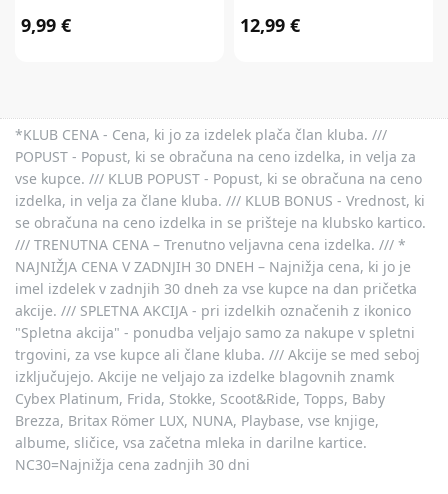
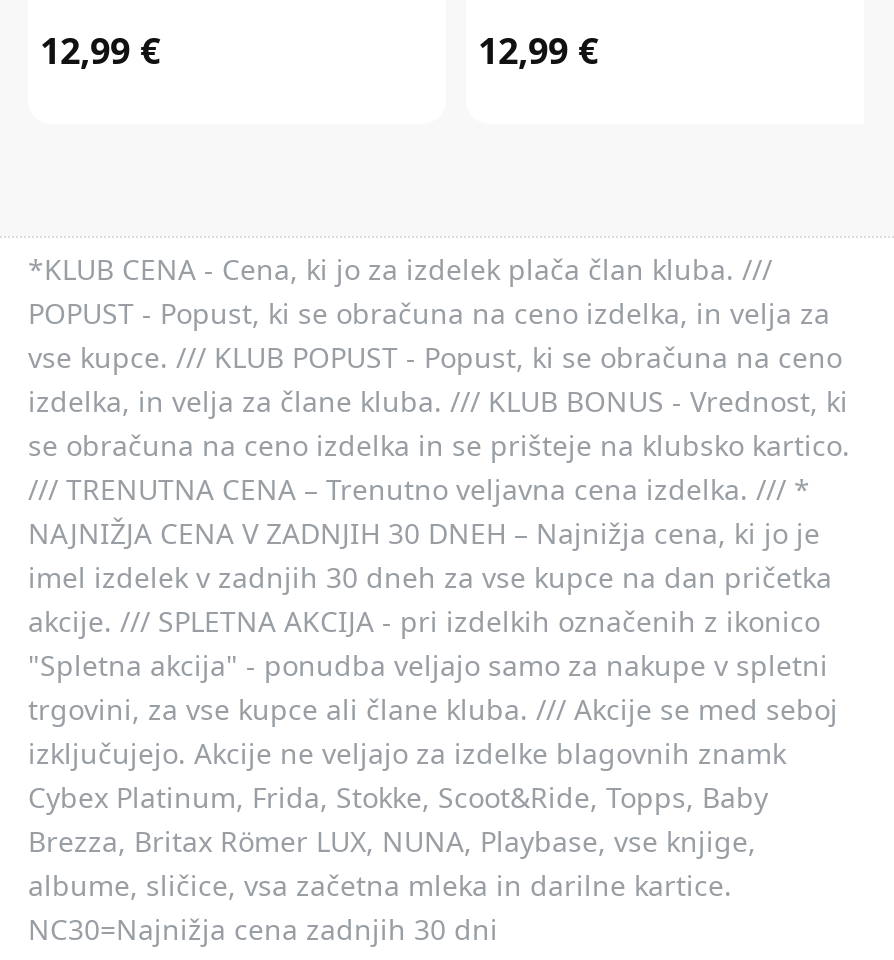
- 9,99 €
+ 12,99 €
